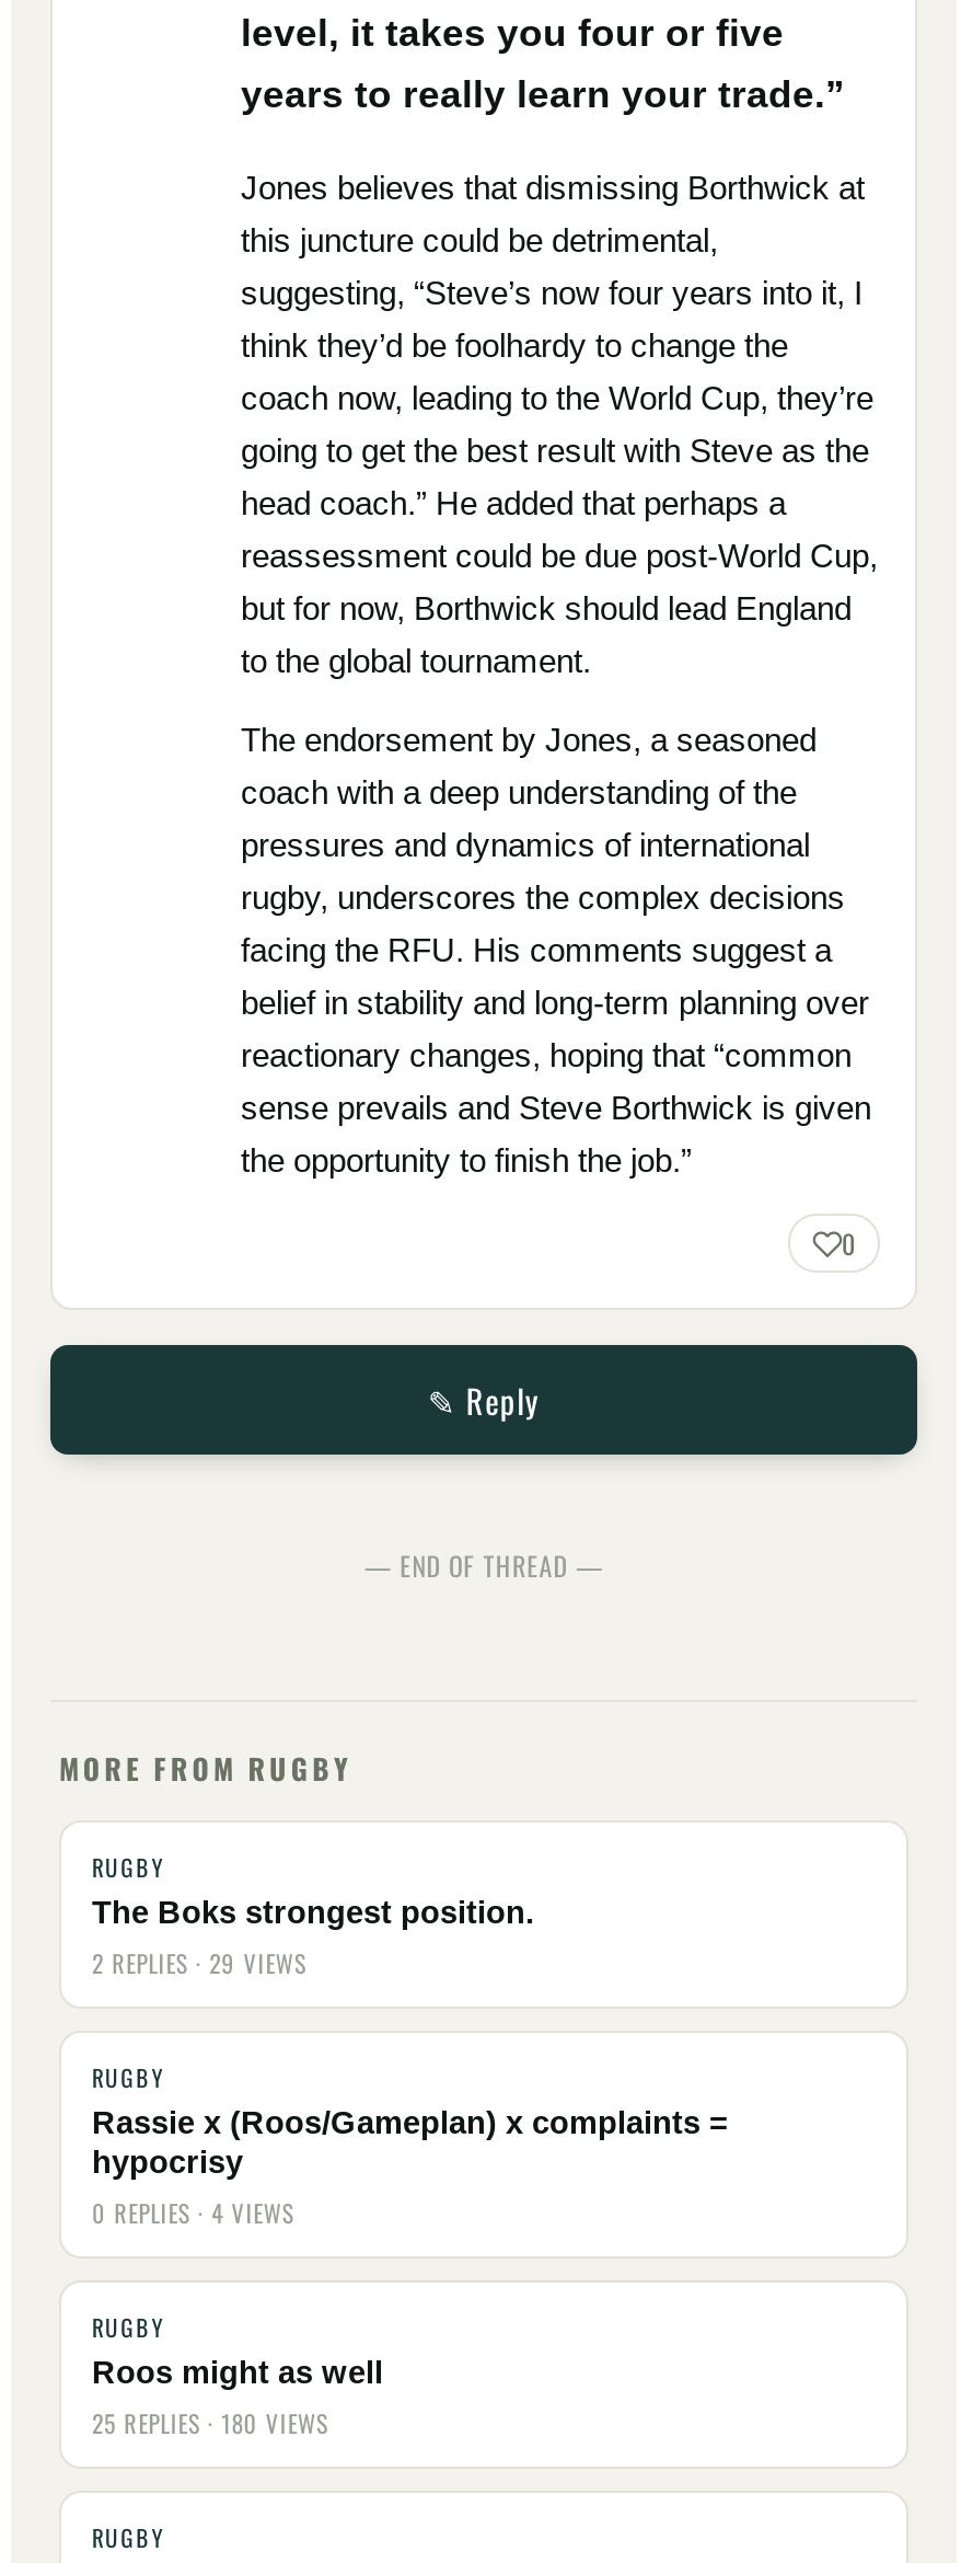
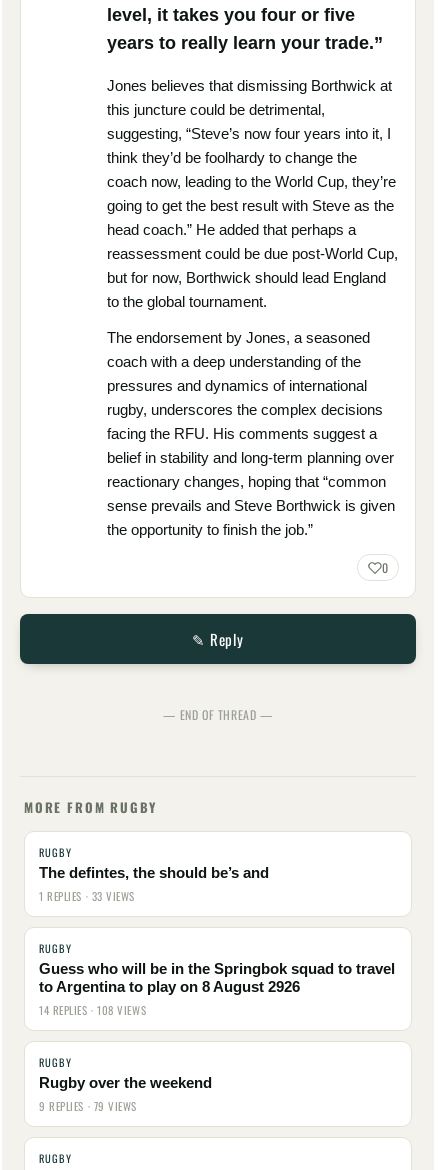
- The Boks strongest position.
- 2 REPLIES · 29 VIEWS
+ The defintes, the should be’s and
+ 1 REPLIES · 33 VIEWS

- Rassie x (Roos/Gameplan) x complaints =
- hypocrisy
- 0 REPLIES · 4 VIEWS
+ Guess who will be in the Springbok squad to travel
+ to Argentina to play on 8 August 2926
+ 14 REPLIES · 108 VIEWS

- Roos might as well
- 25 REPLIES · 180 VIEWS
+ Rugby over the weekend
+ 9 REPLIES · 79 VIEWS
